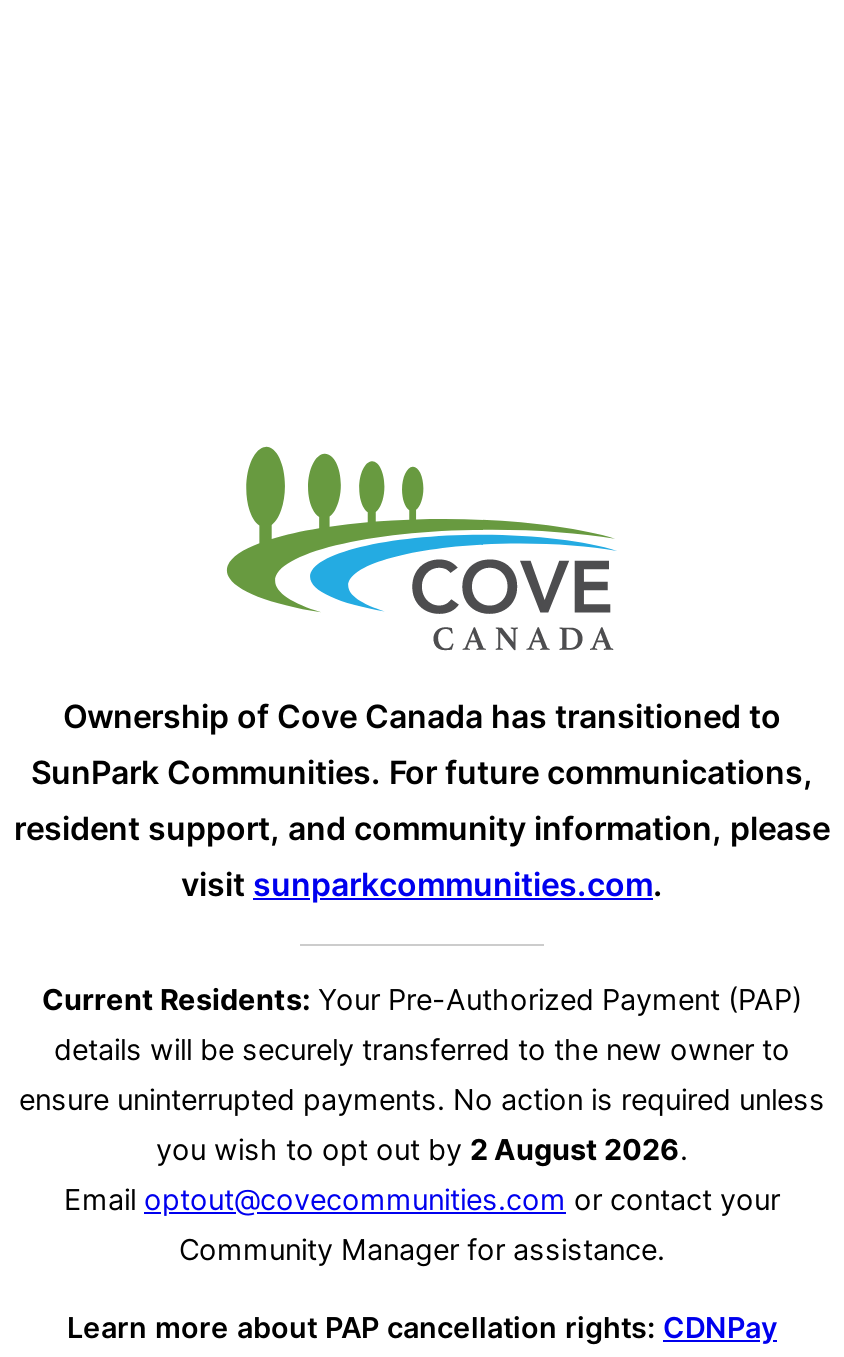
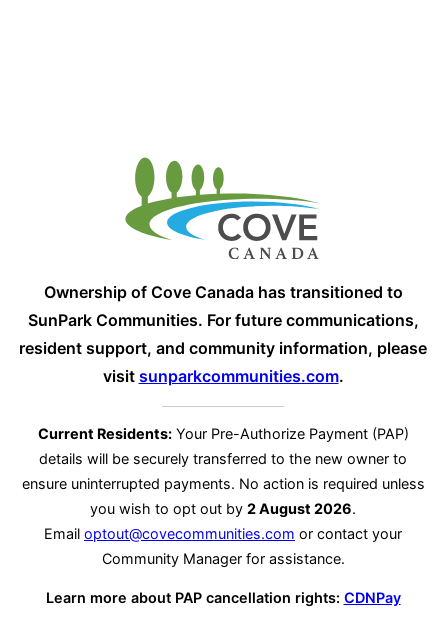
- Current Residents: Your Pre-Authorized Payment (PAP)
+ Current Residents: Your Pre-Authorize Payment (PAP)
